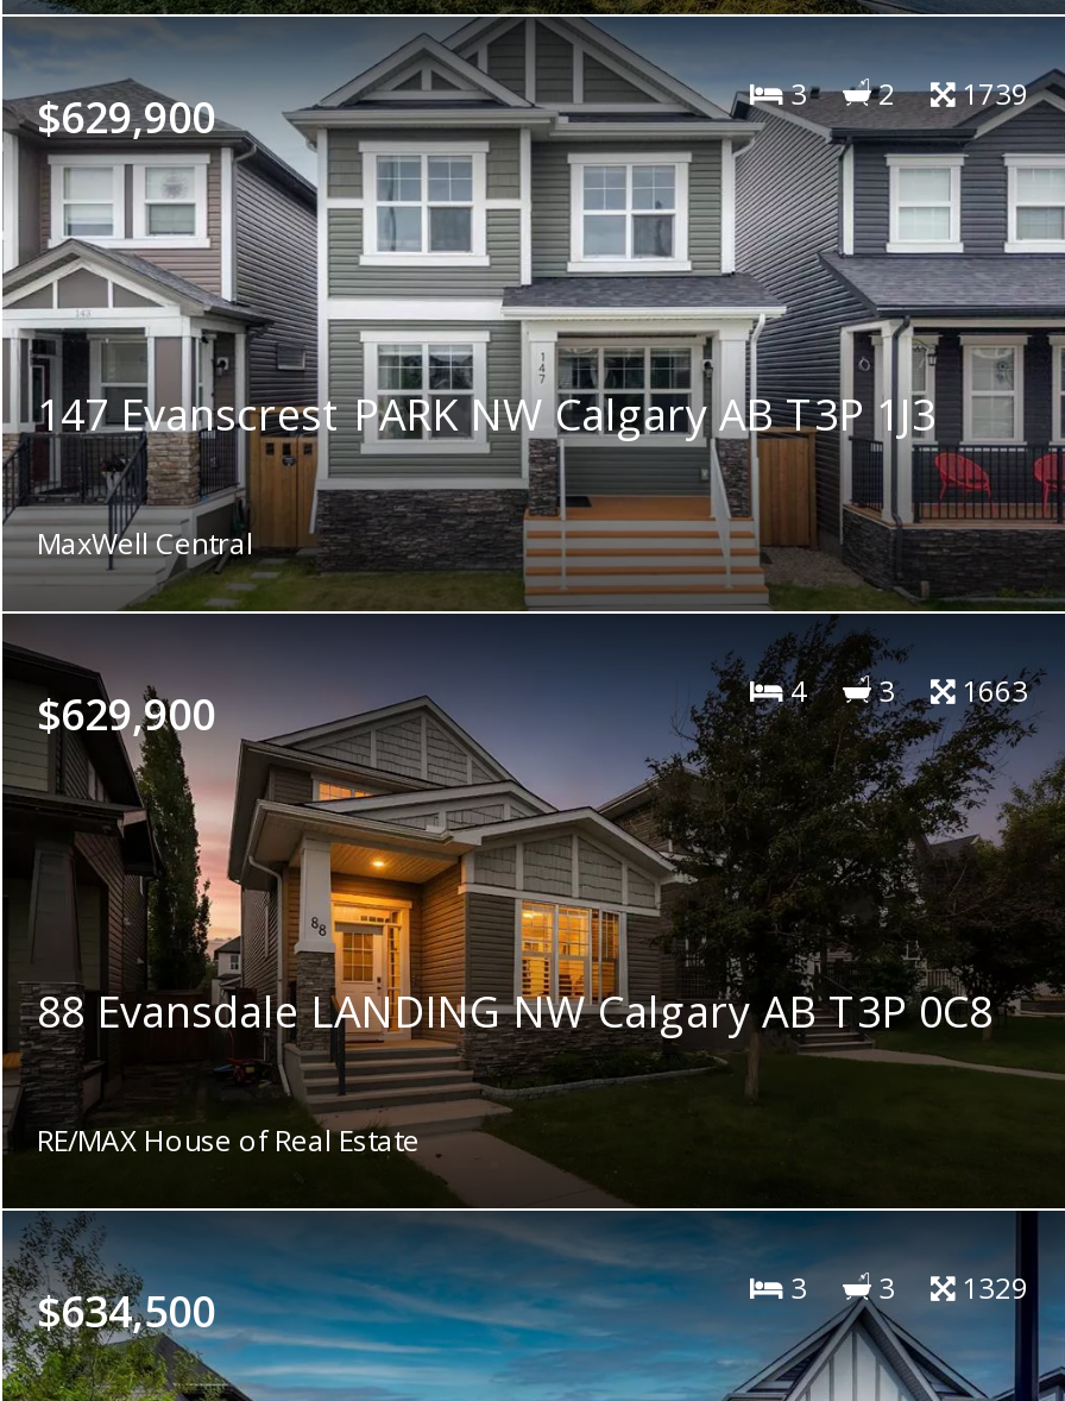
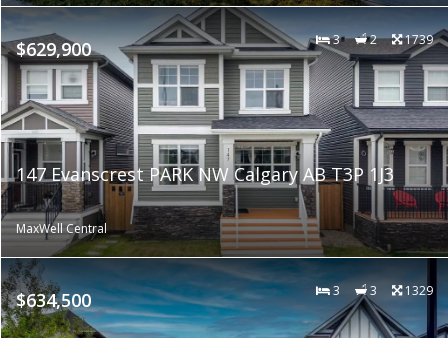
- [image]
- $629,900
- 4
- 3
- 1663

- 88 Evansdale LANDING NW Calgary AB T3P 0C8
- RE/MAX House of Real Estate
